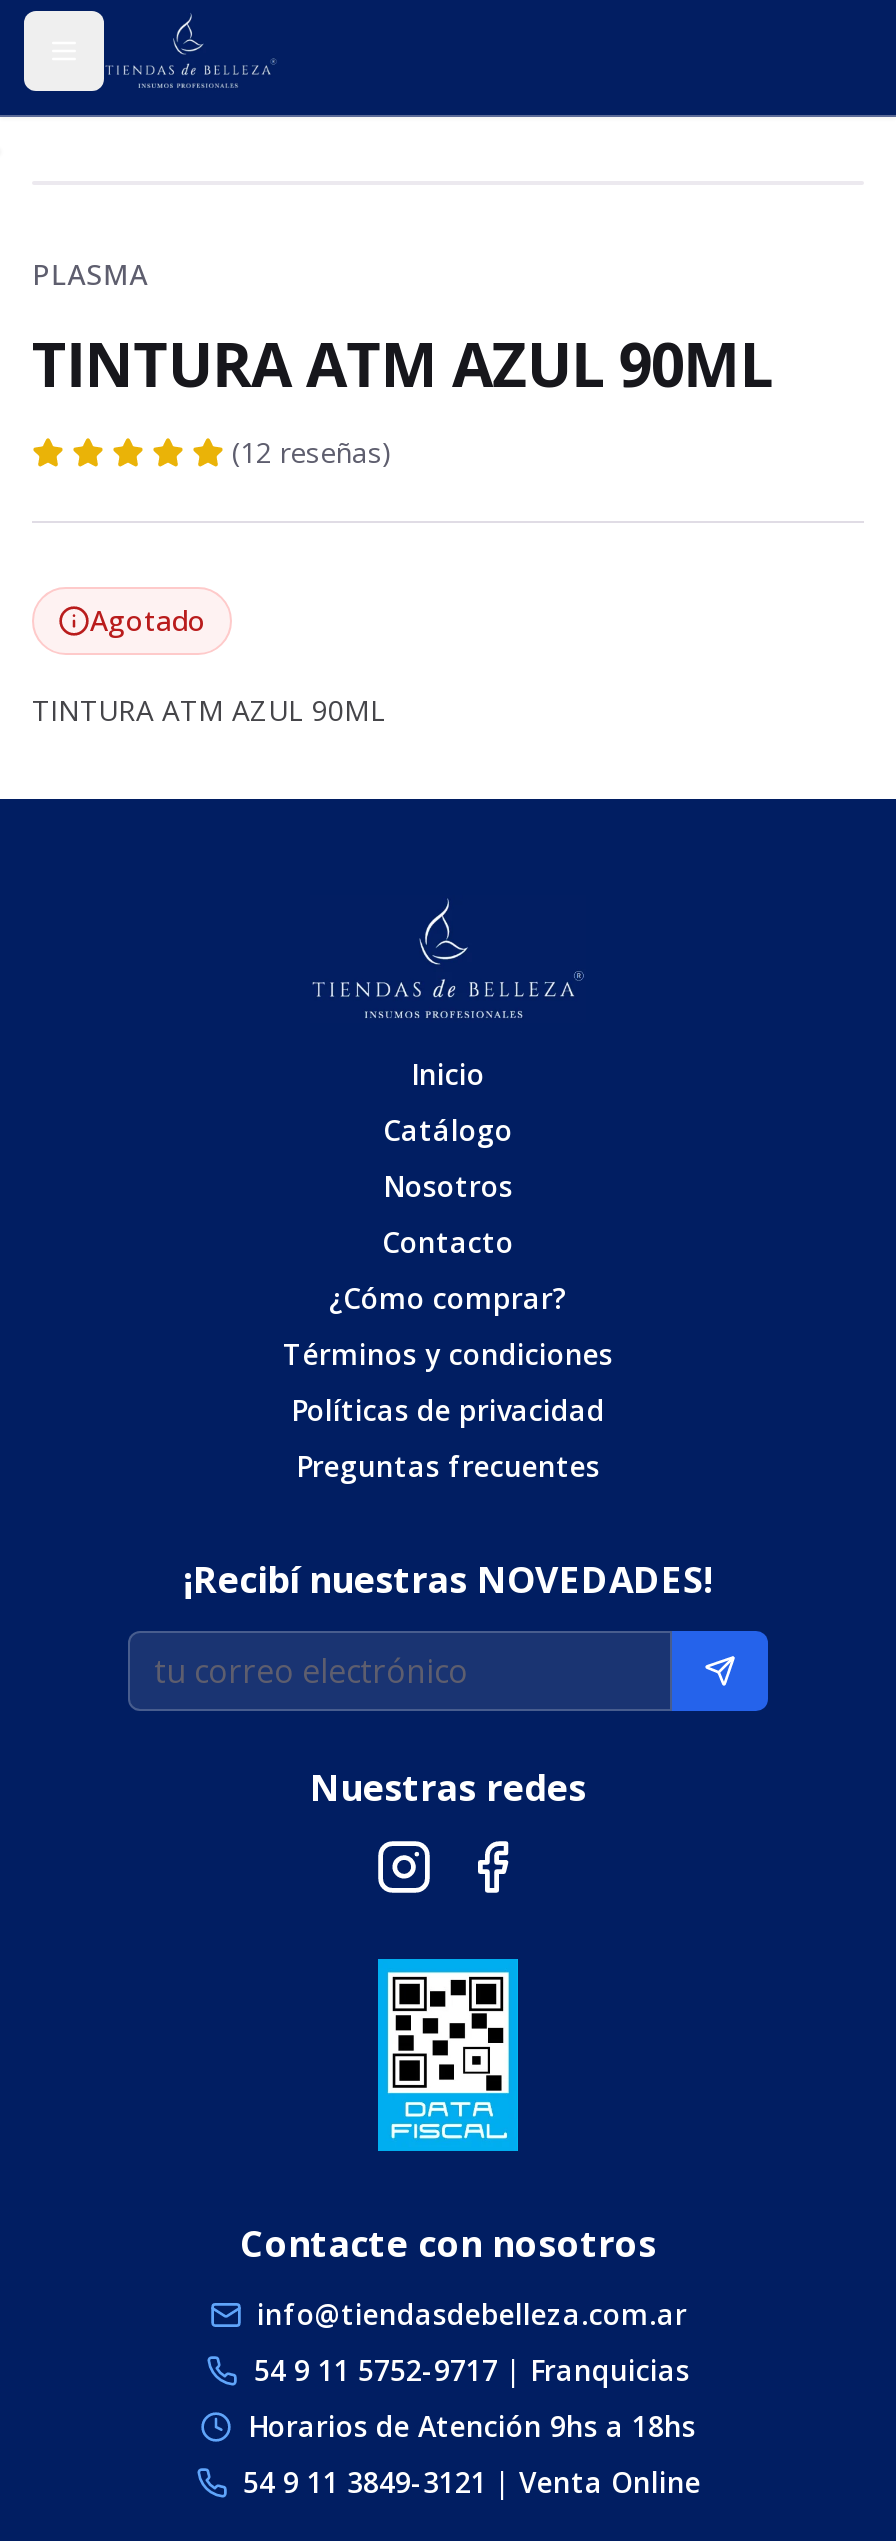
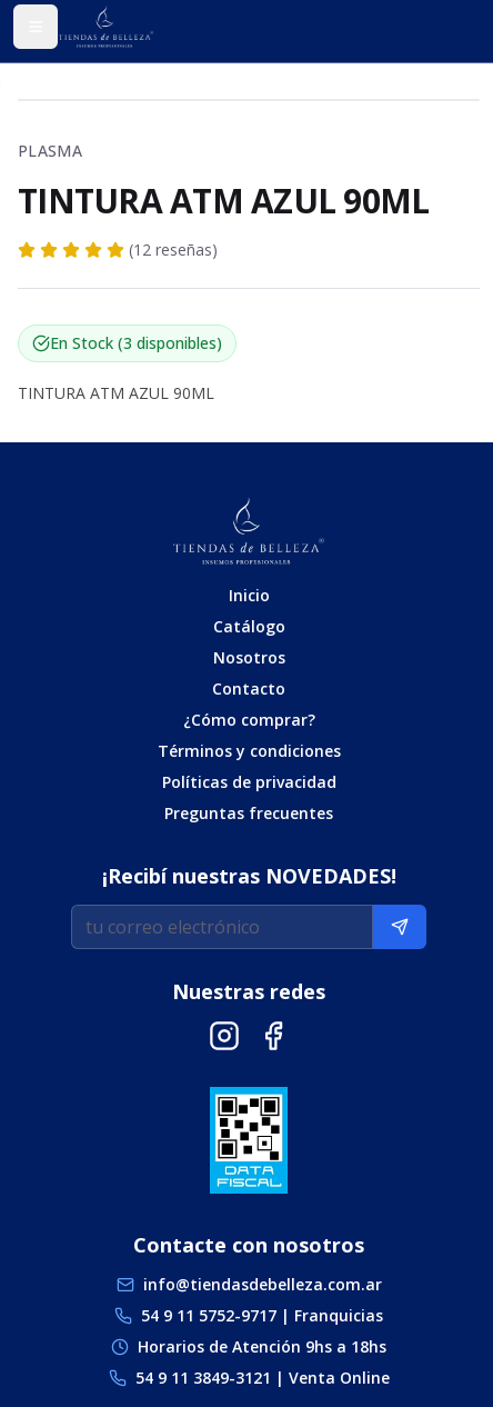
- Agotado
+ En Stock (3 disponibles)
